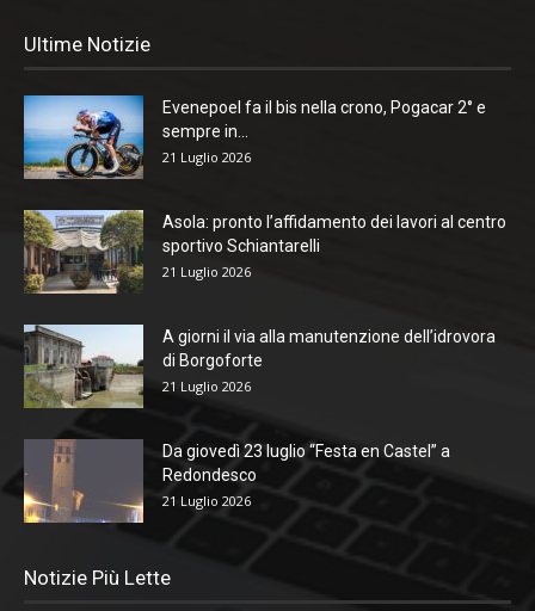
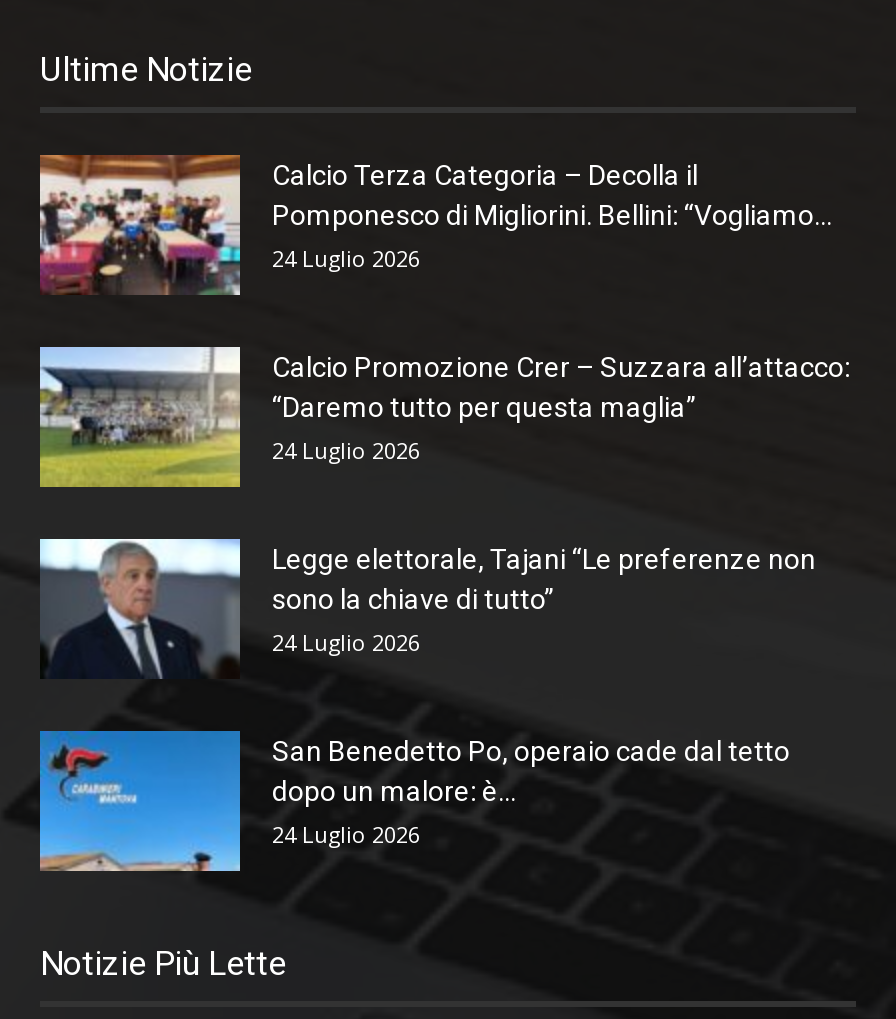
- [image]
- Evenepoel fa il bis nella crono, Pogacar 2° e
- sempre in...
- 21 Luglio 2026
+ [image]
+ Calcio Terza Categoria – Decolla il
+ Pomponesco di Migliorini. Bellini: “Vogliamo...
+ 24 Luglio 2026

- [image]
- Asola: pronto l’affidamento dei lavori al centro
- sportivo Schiantarelli
- 21 Luglio 2026
+ [image]
+ Calcio Promozione Crer – Suzzara all’attacco:
+ “Daremo tutto per questa maglia”
+ 24 Luglio 2026

- [image]
- A giorni il via alla manutenzione dell’idrovora
- di Borgoforte
- 21 Luglio 2026
+ [image]
+ Legge elettorale, Tajani “Le preferenze non
+ sono la chiave di tutto”
+ 24 Luglio 2026

- [image]
- Da giovedì 23 luglio “Festa en Castel” a
- Redondesco
- 21 Luglio 2026
+ [image]
+ San Benedetto Po, operaio cade dal tetto
+ dopo un malore: è...
+ 24 Luglio 2026
